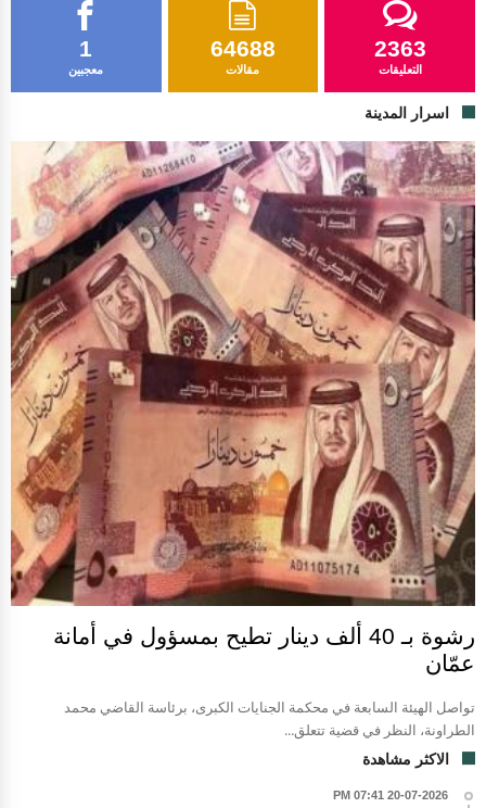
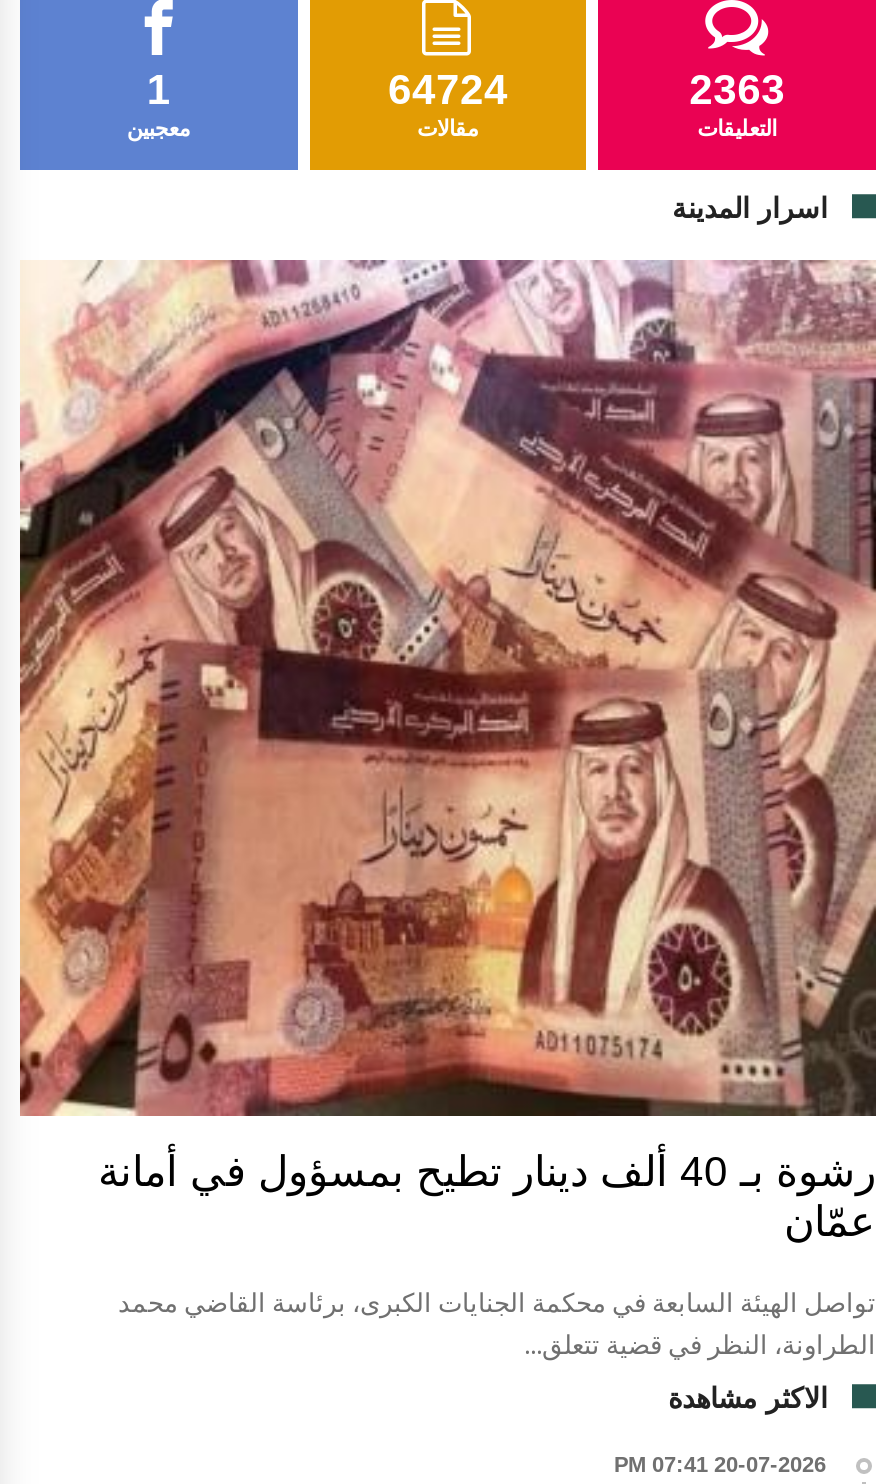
- 64688
+ 64724
